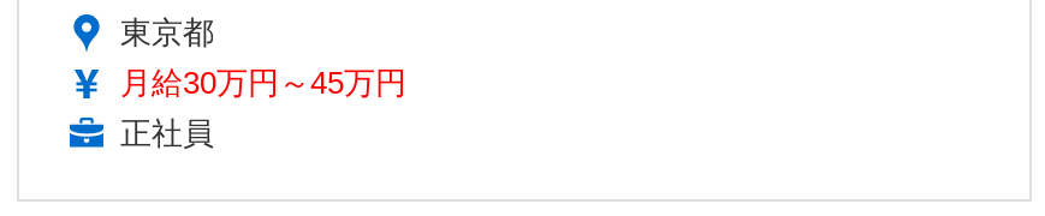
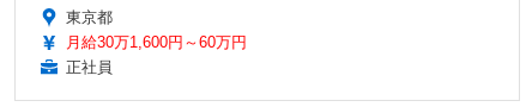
- 月給30万円～45万円
+ 月給30万1,600円～60万円
